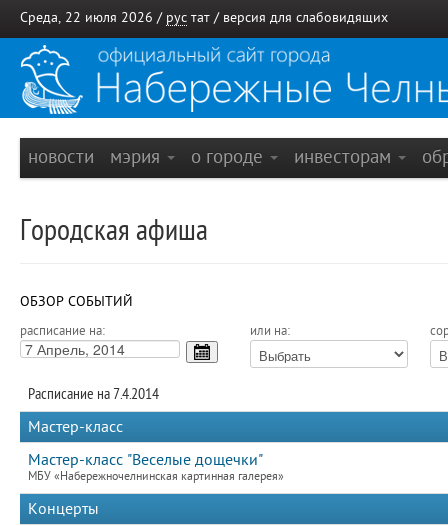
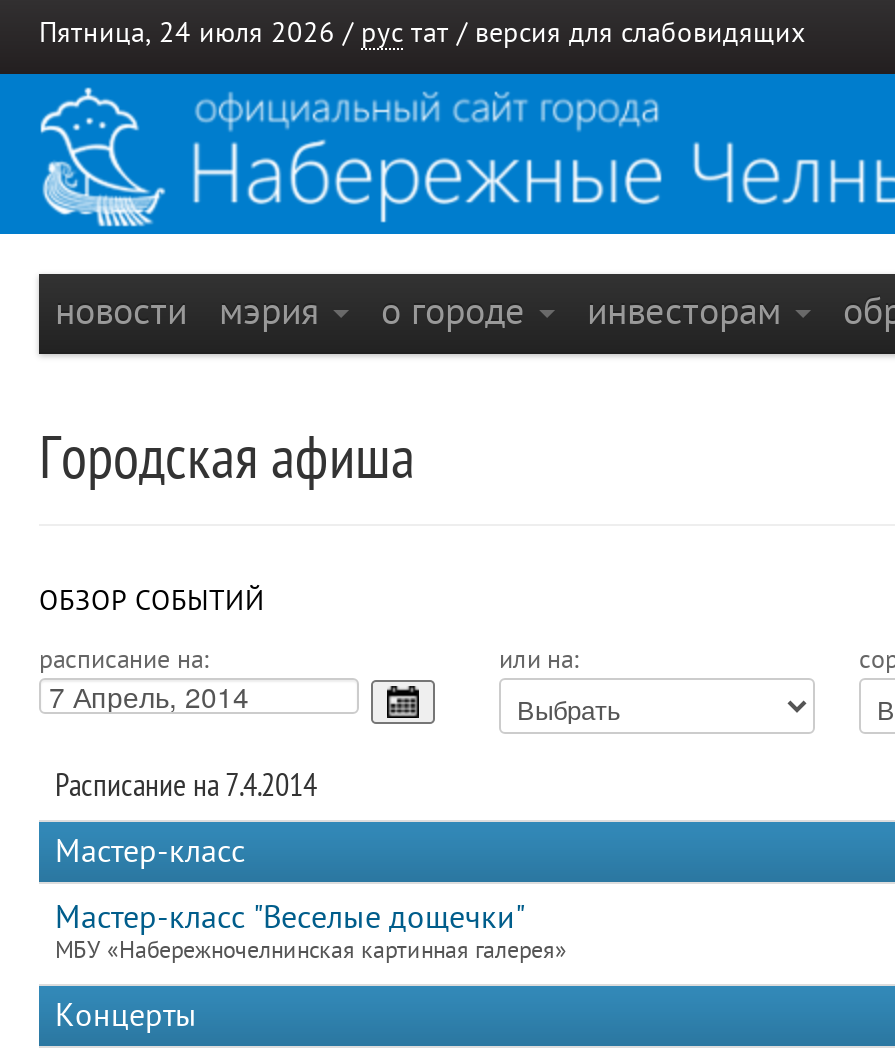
- Среда, 22 июля 2026 / рус тат / версия для слабовидящих
+ Пятница, 24 июля 2026 / рус тат / версия для слабовидящих
